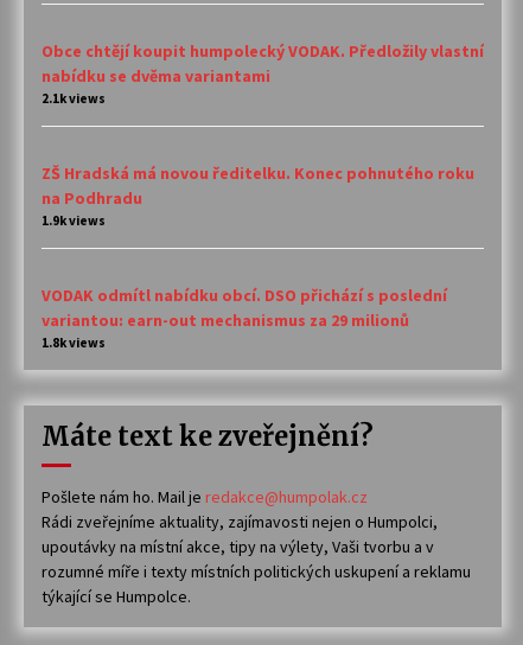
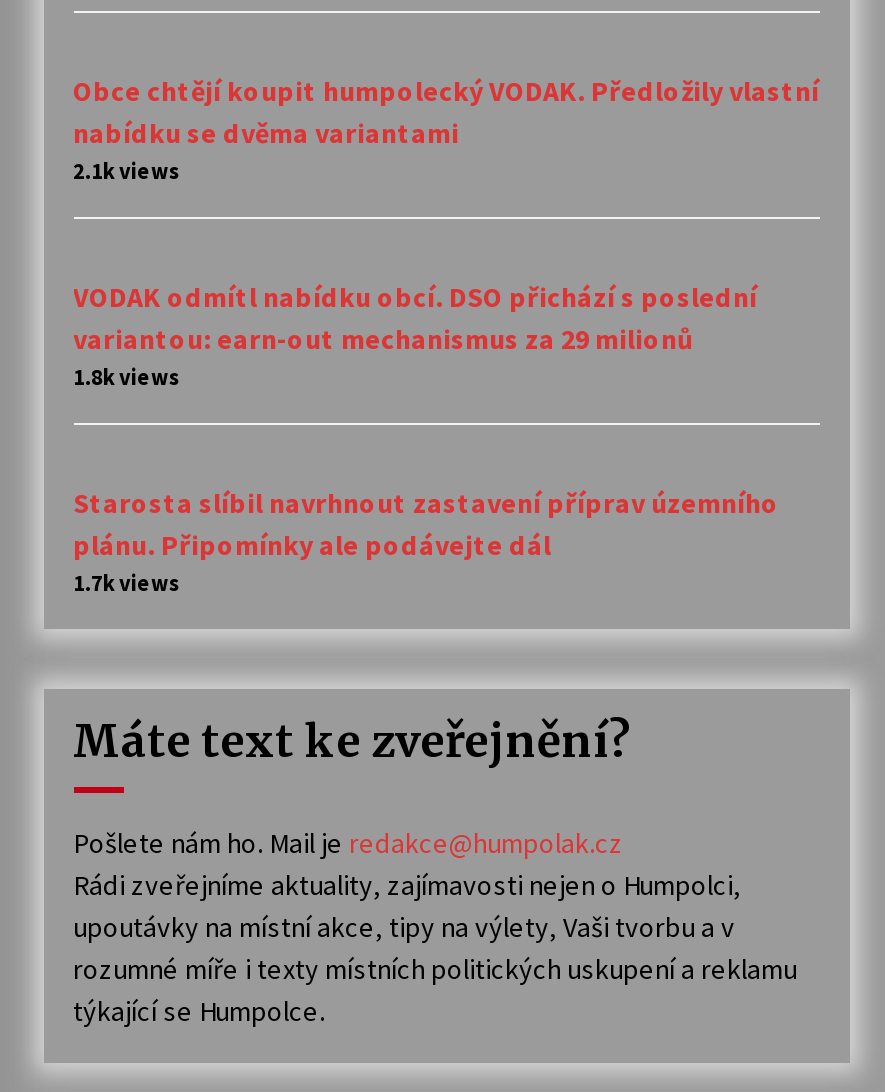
- ZŠ Hradská má novou ředitelku. Konec pohnutého roku
- na Podhradu
- 1.9k views

moved up: VODAK odmítl nabídku obcí. DSO přichází s poslední | variantou: earn-out mechanismus za 29 milionů | 1.8k views

+ Starosta slíbil navrhnout zastavení příprav územního
+ plánu. Připomínky ale podávejte dál
+ 1.7k views
